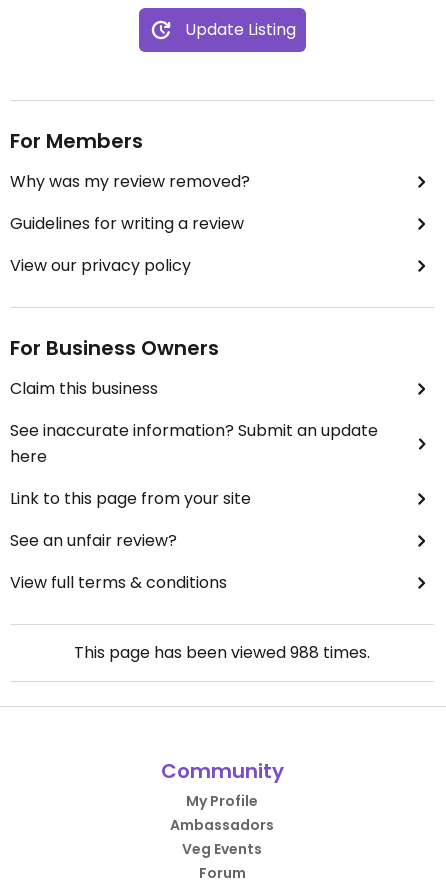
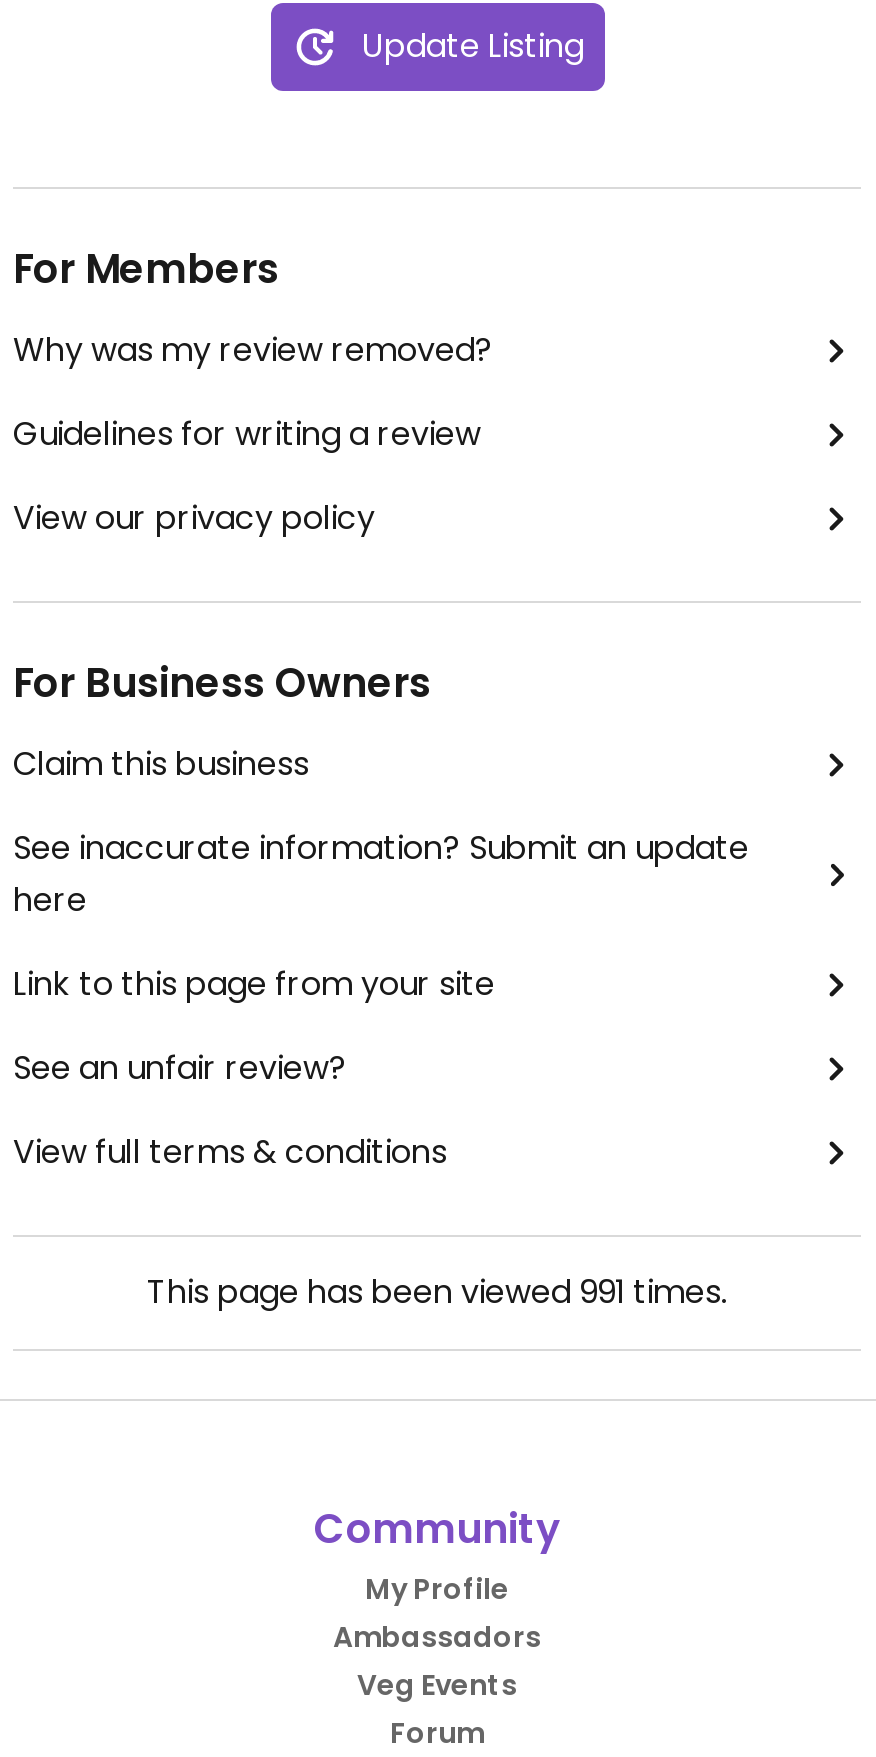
- This page has been viewed 988 times.
+ This page has been viewed 991 times.
